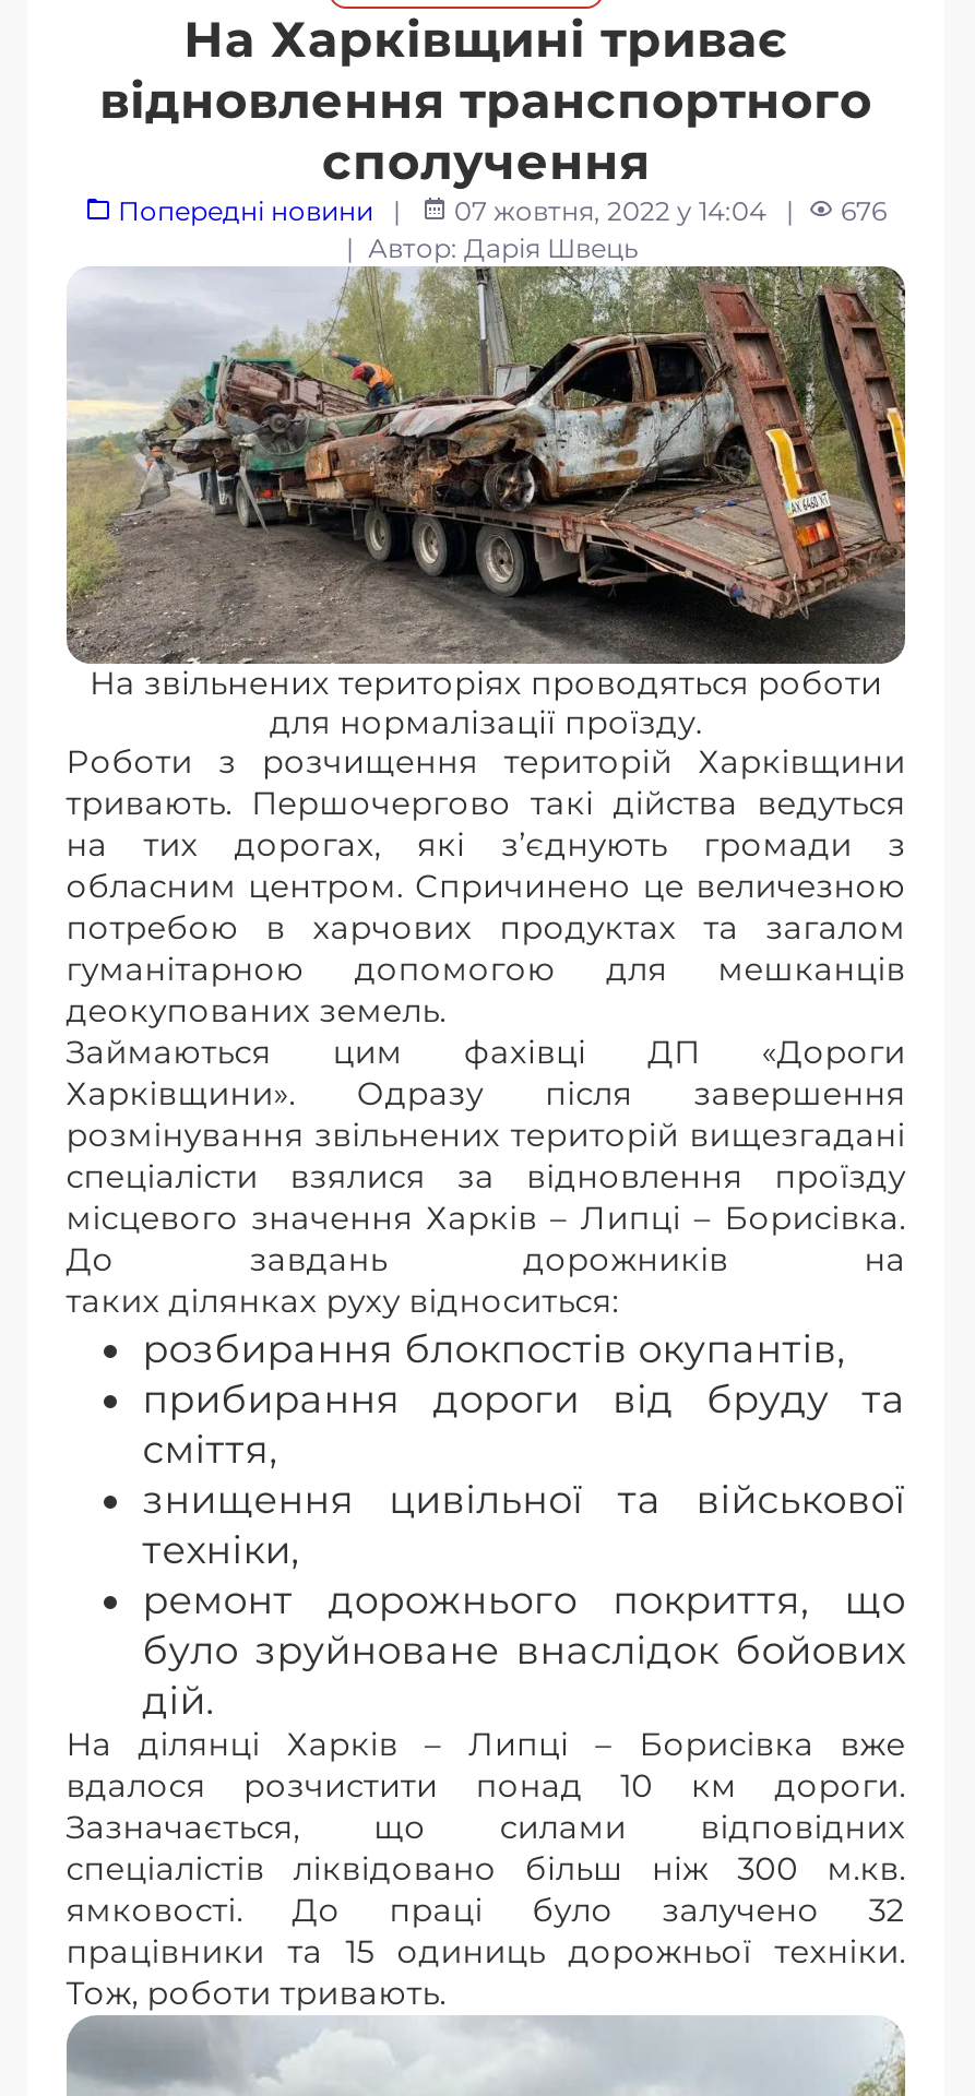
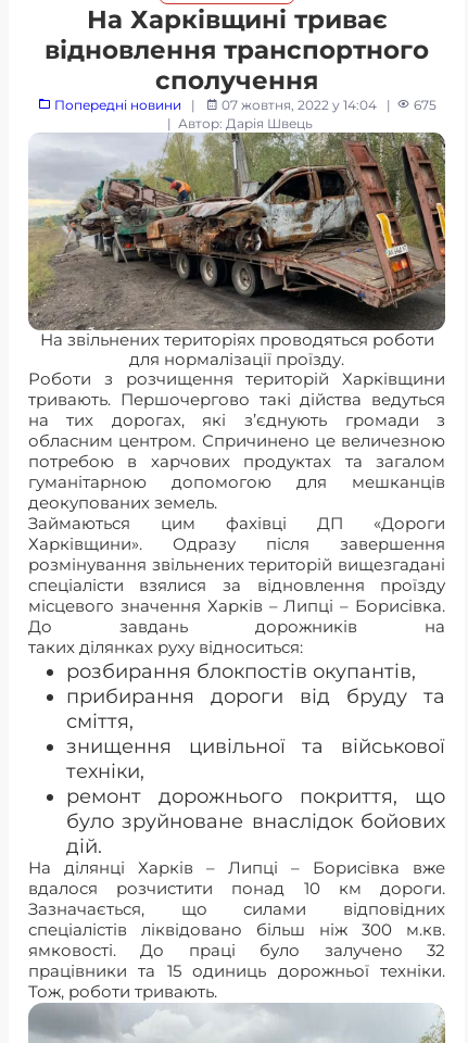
- 676
+ 675
